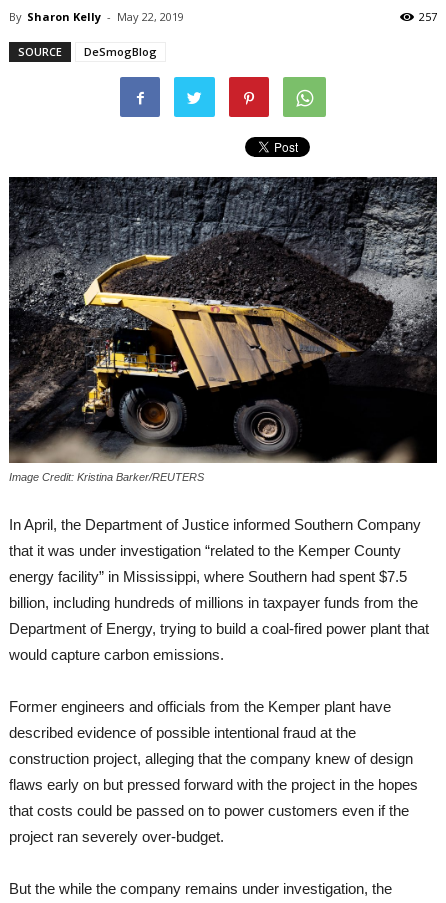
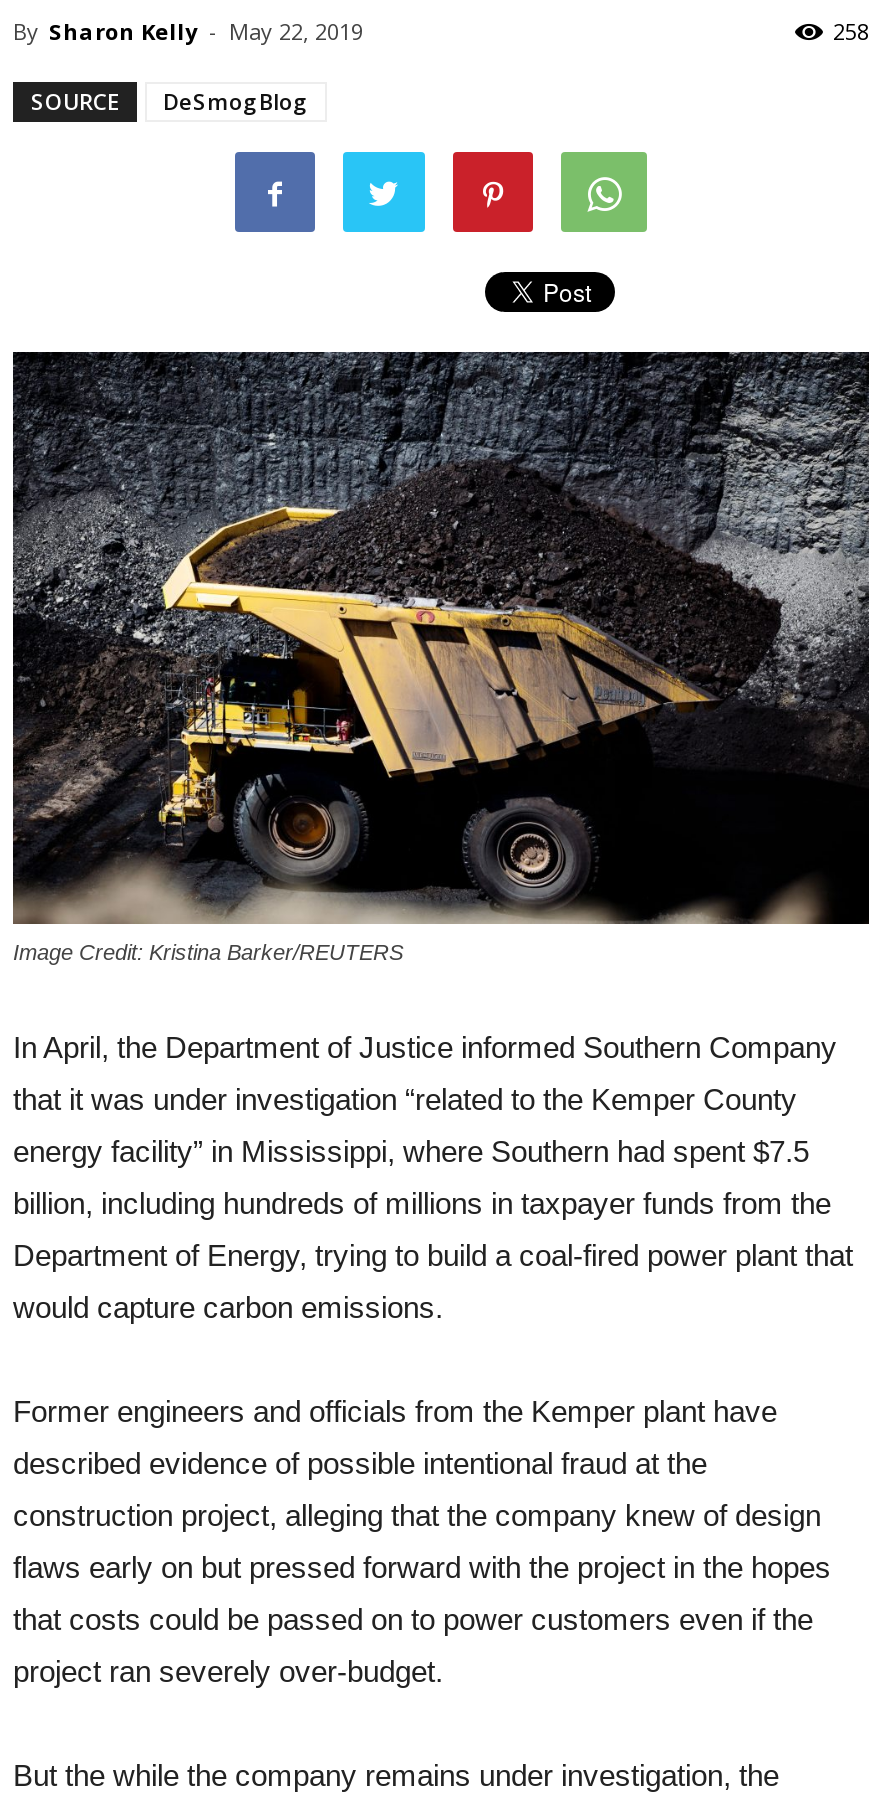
- 257
+ 258
